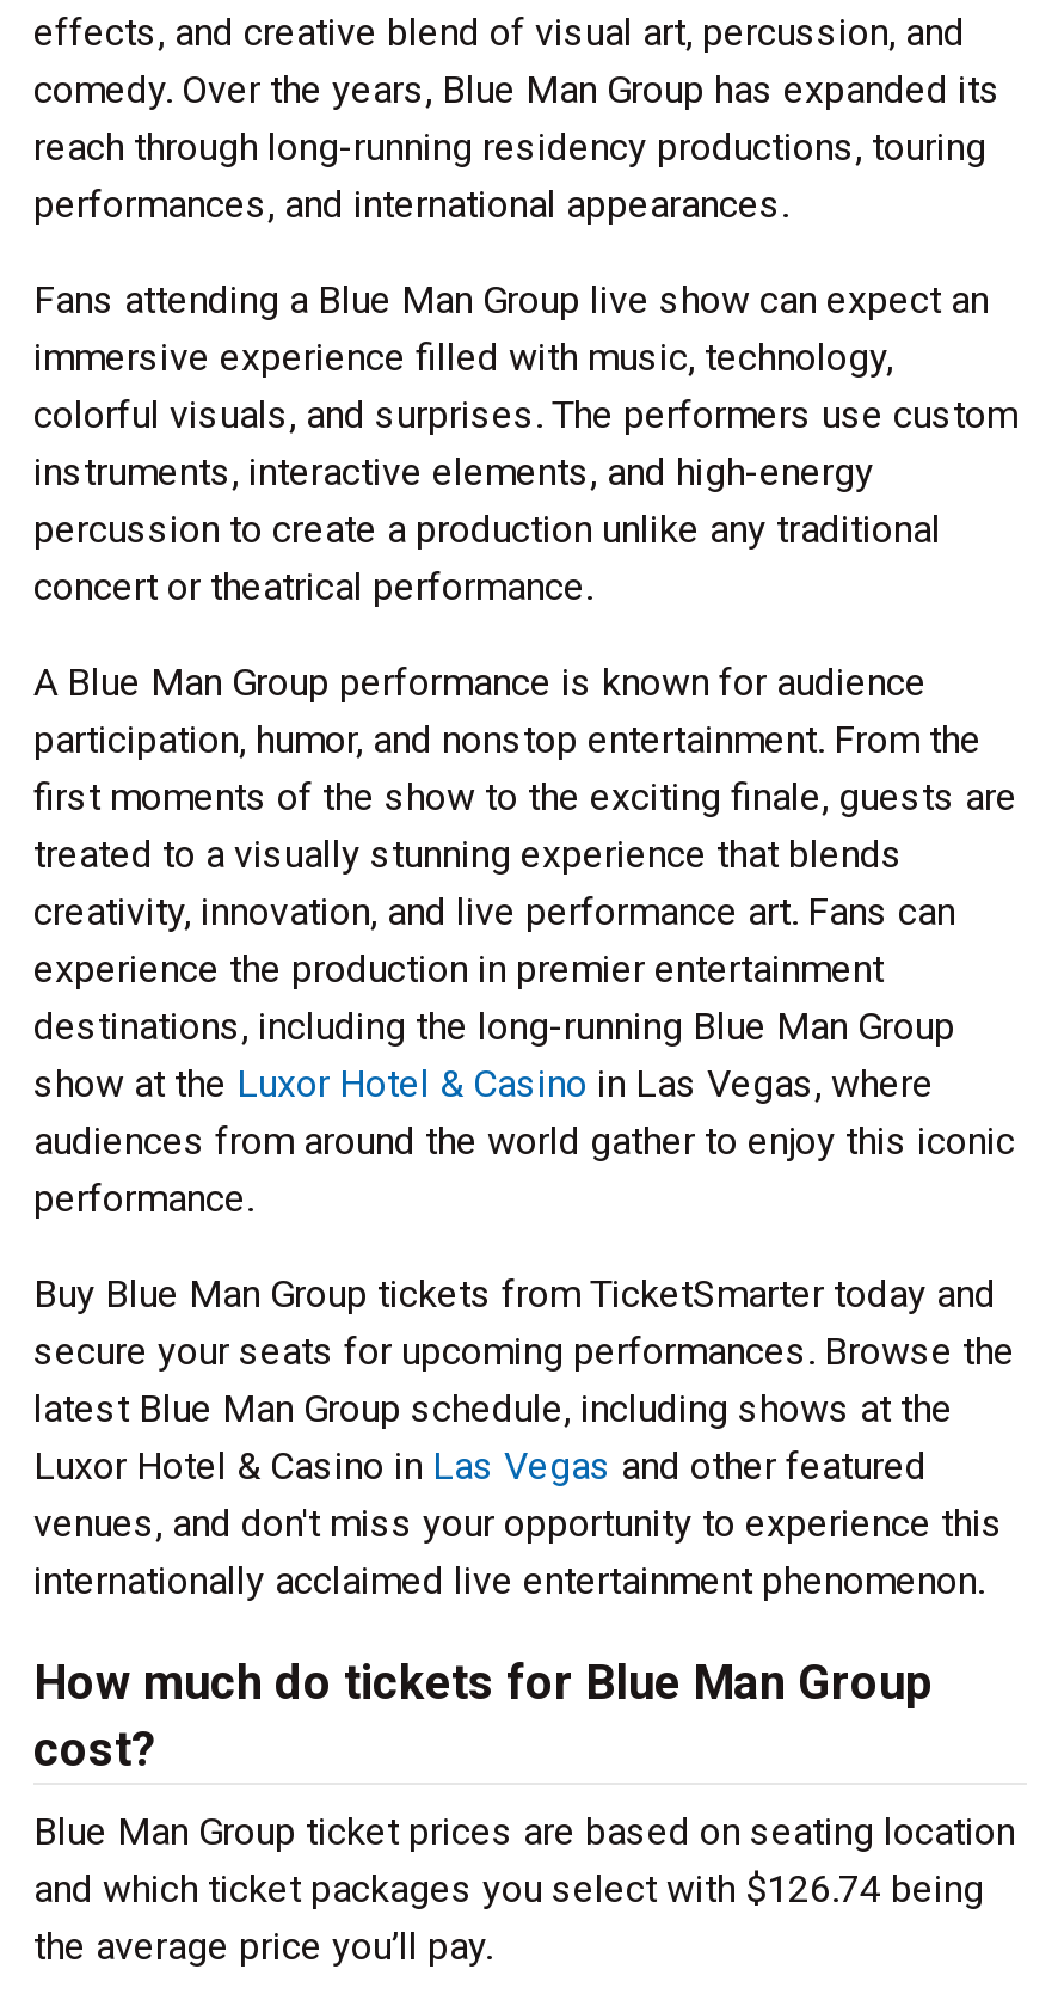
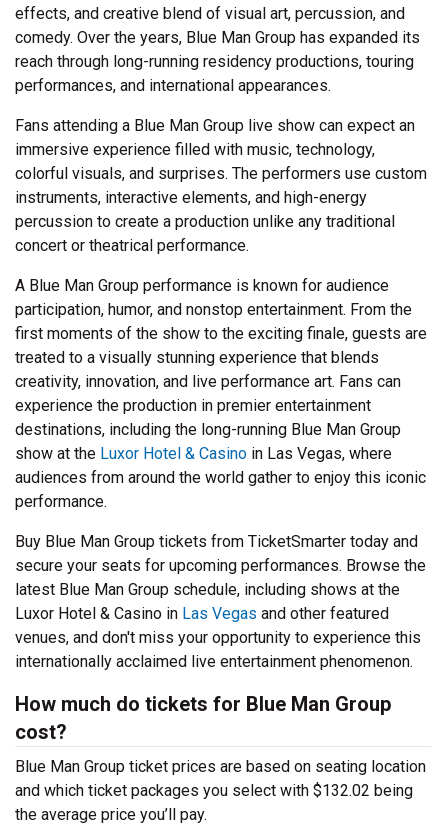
- and which ticket packages you select with $126.74 being
+ and which ticket packages you select with $132.02 being
